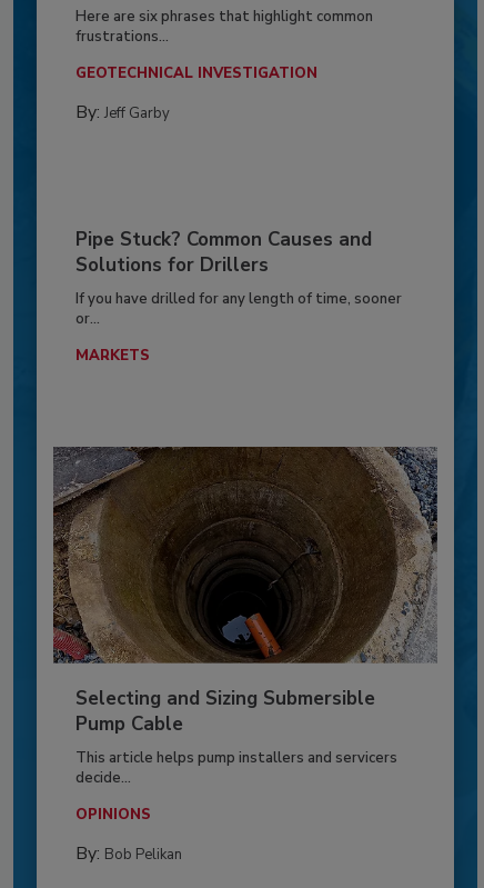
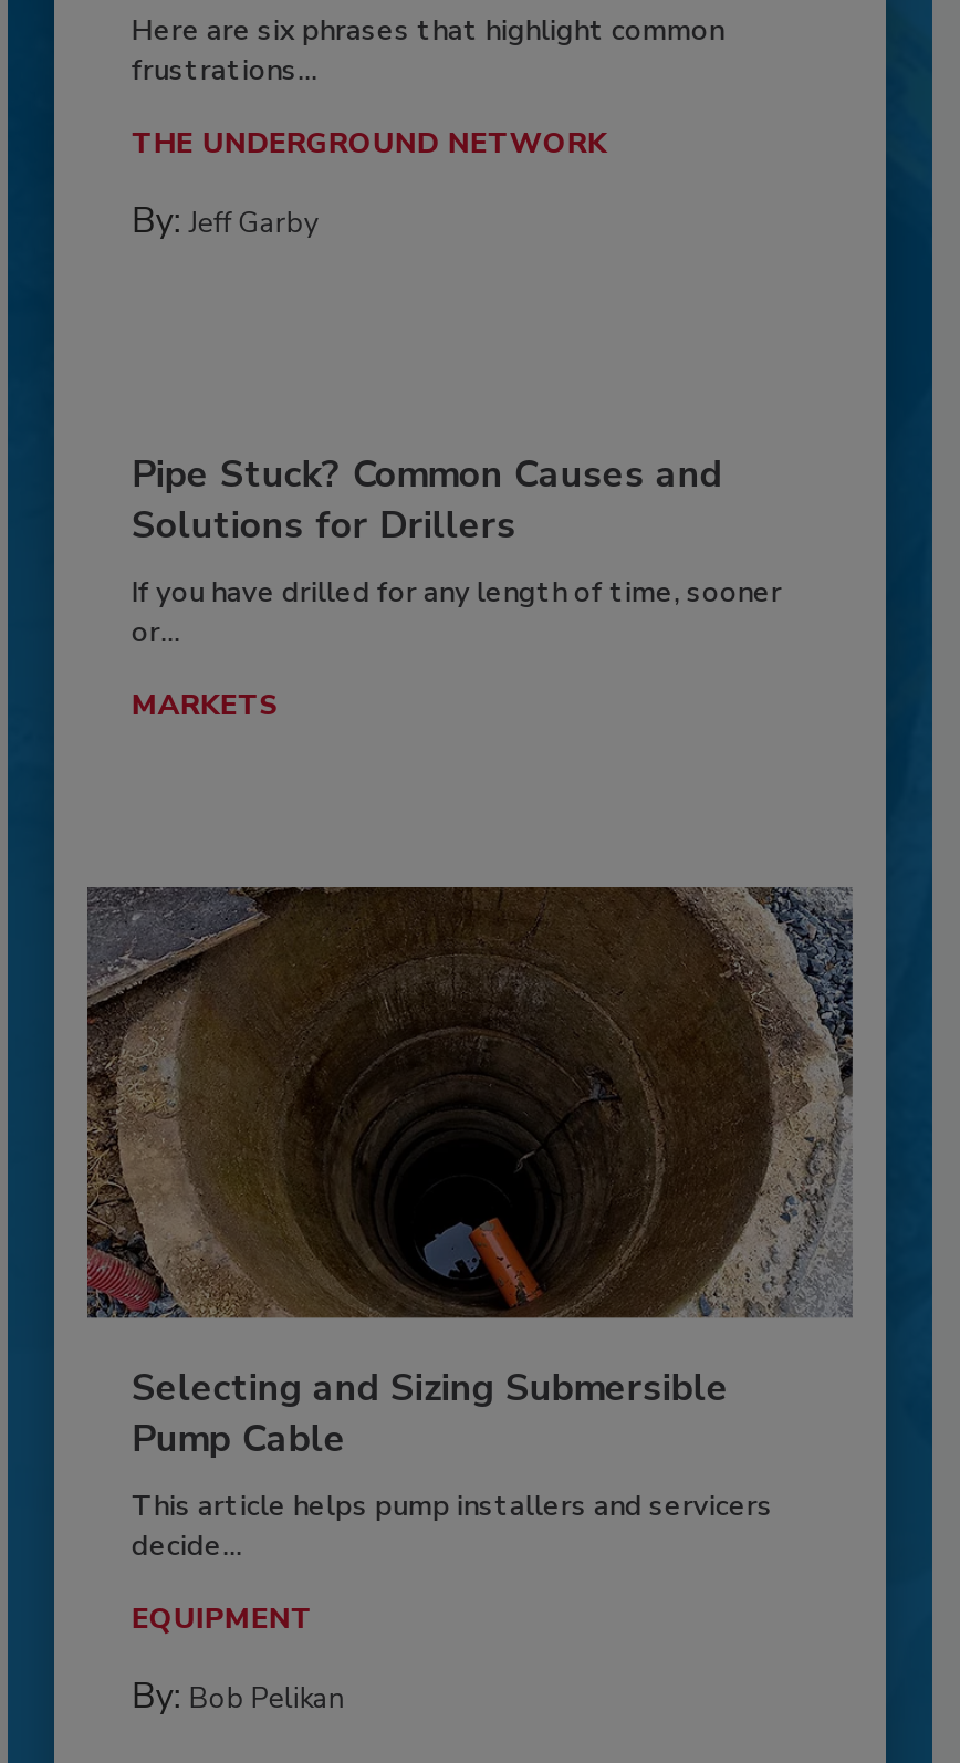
- GEOTECHNICAL INVESTIGATION
+ THE UNDERGROUND NETWORK

- OPINIONS
+ EQUIPMENT
